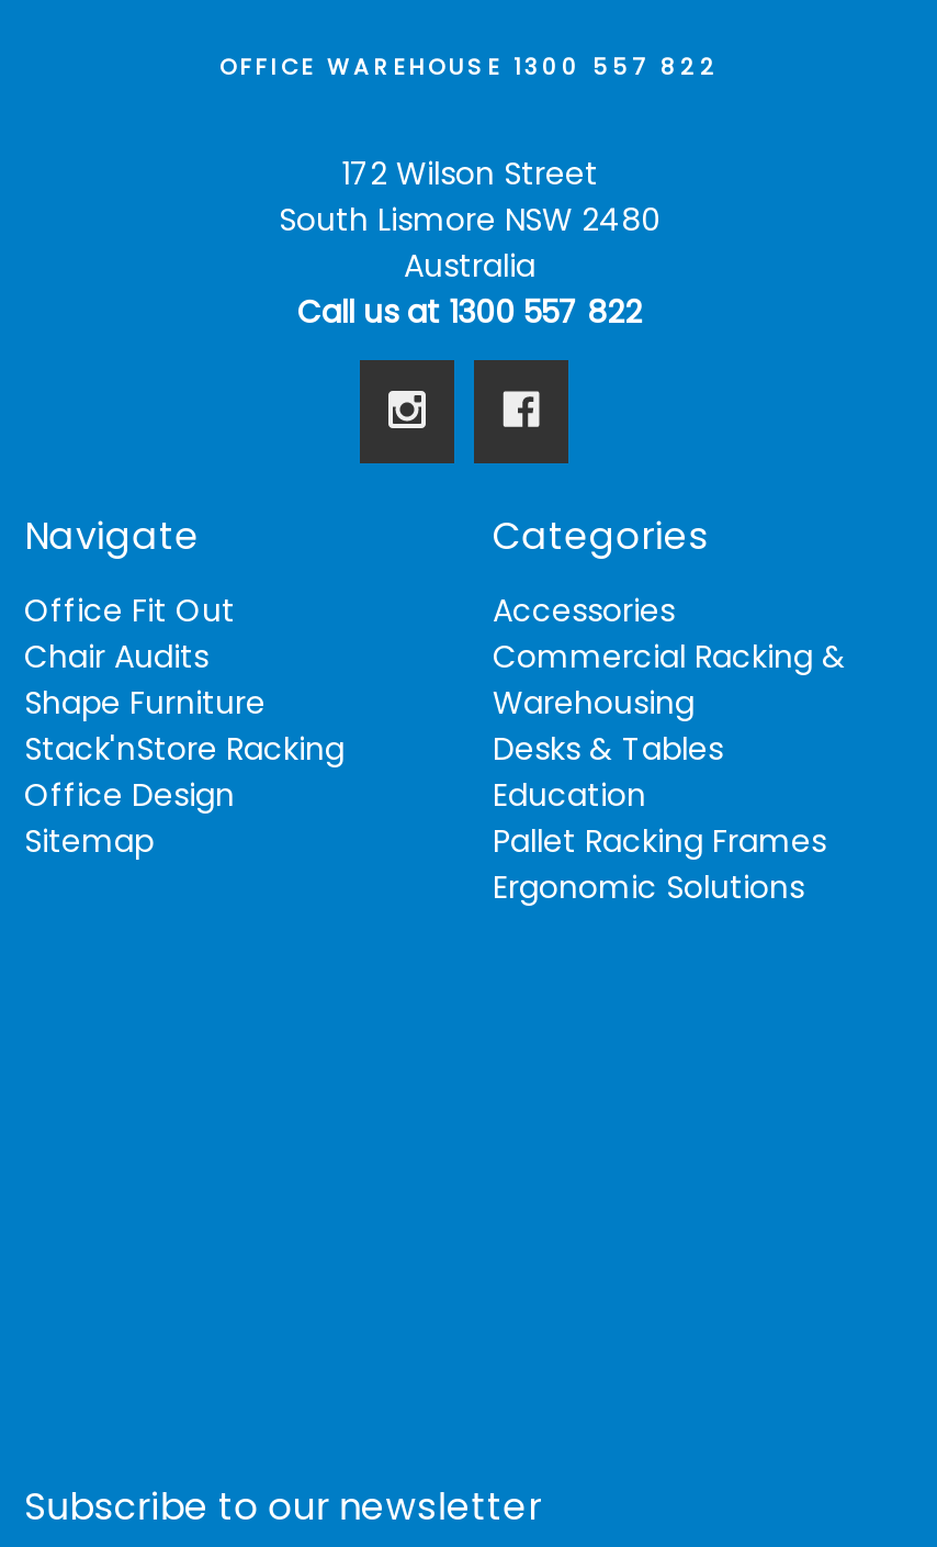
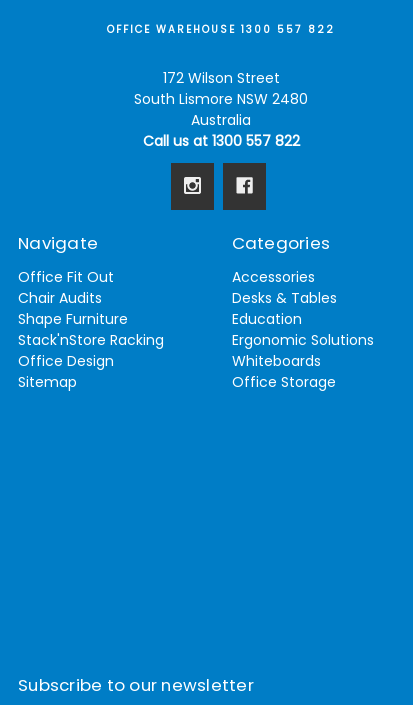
- Commercial Racking &
- Warehousing

moved up: Desks & Tables | Education

- Pallet Racking Frames

+ Whiteboards
+ Office Storage

moved up: Ergonomic Solutions
